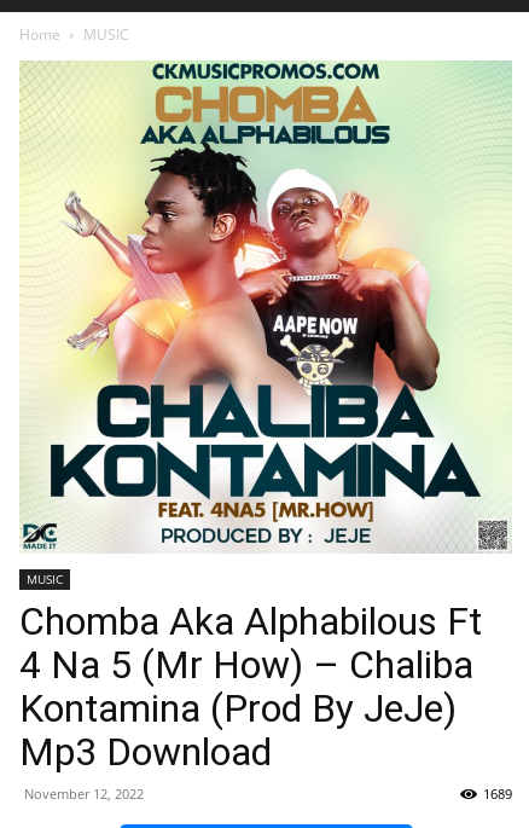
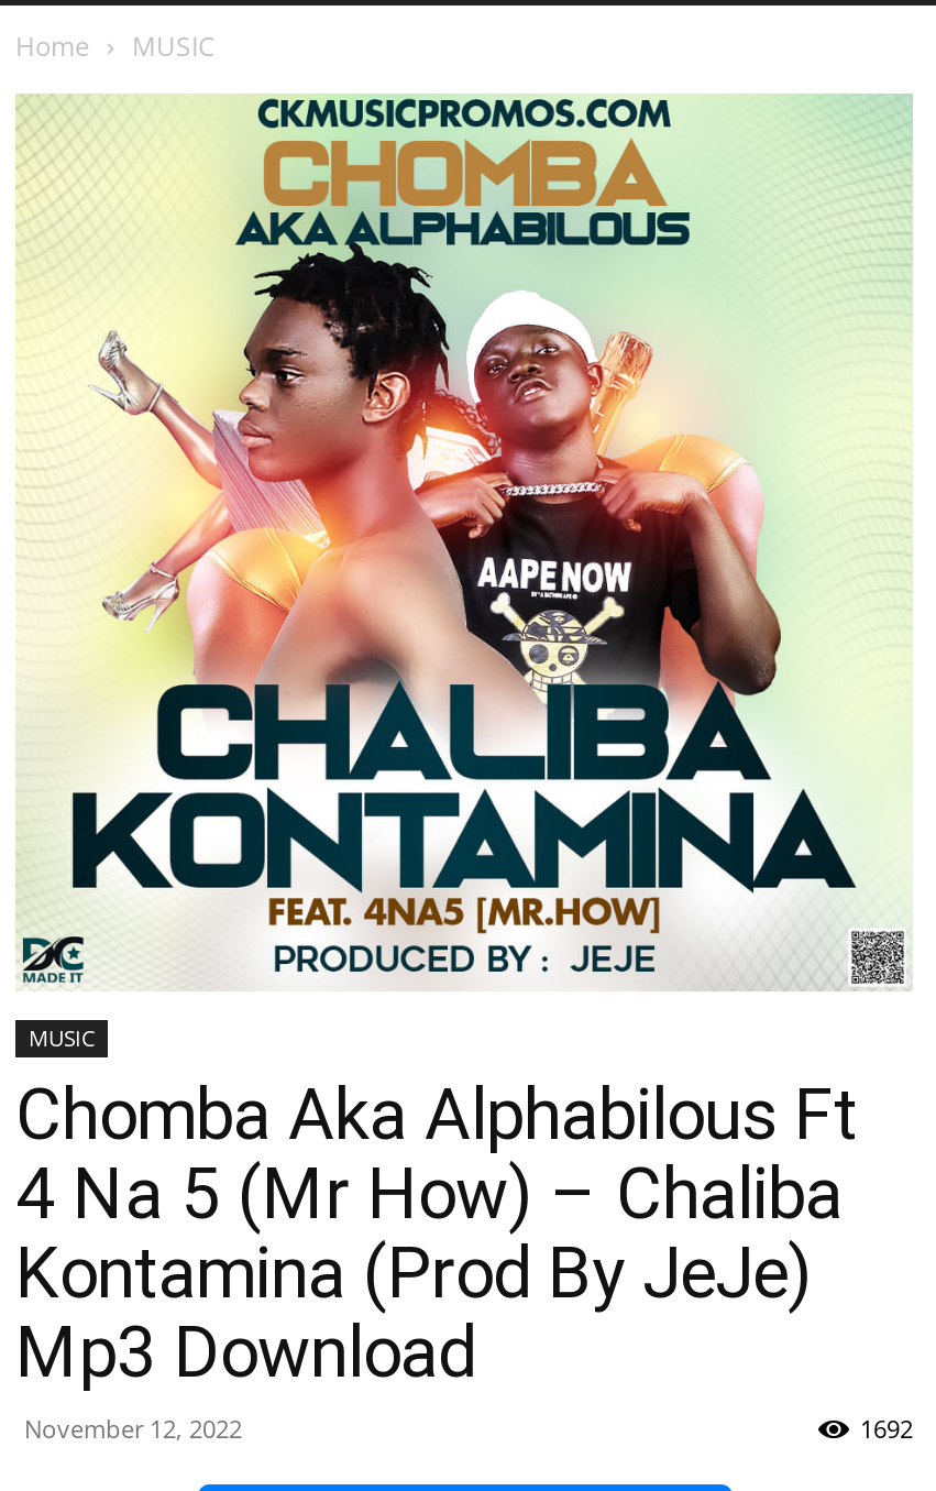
- 1689
+ 1692
